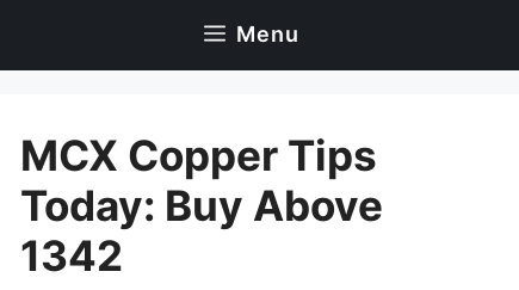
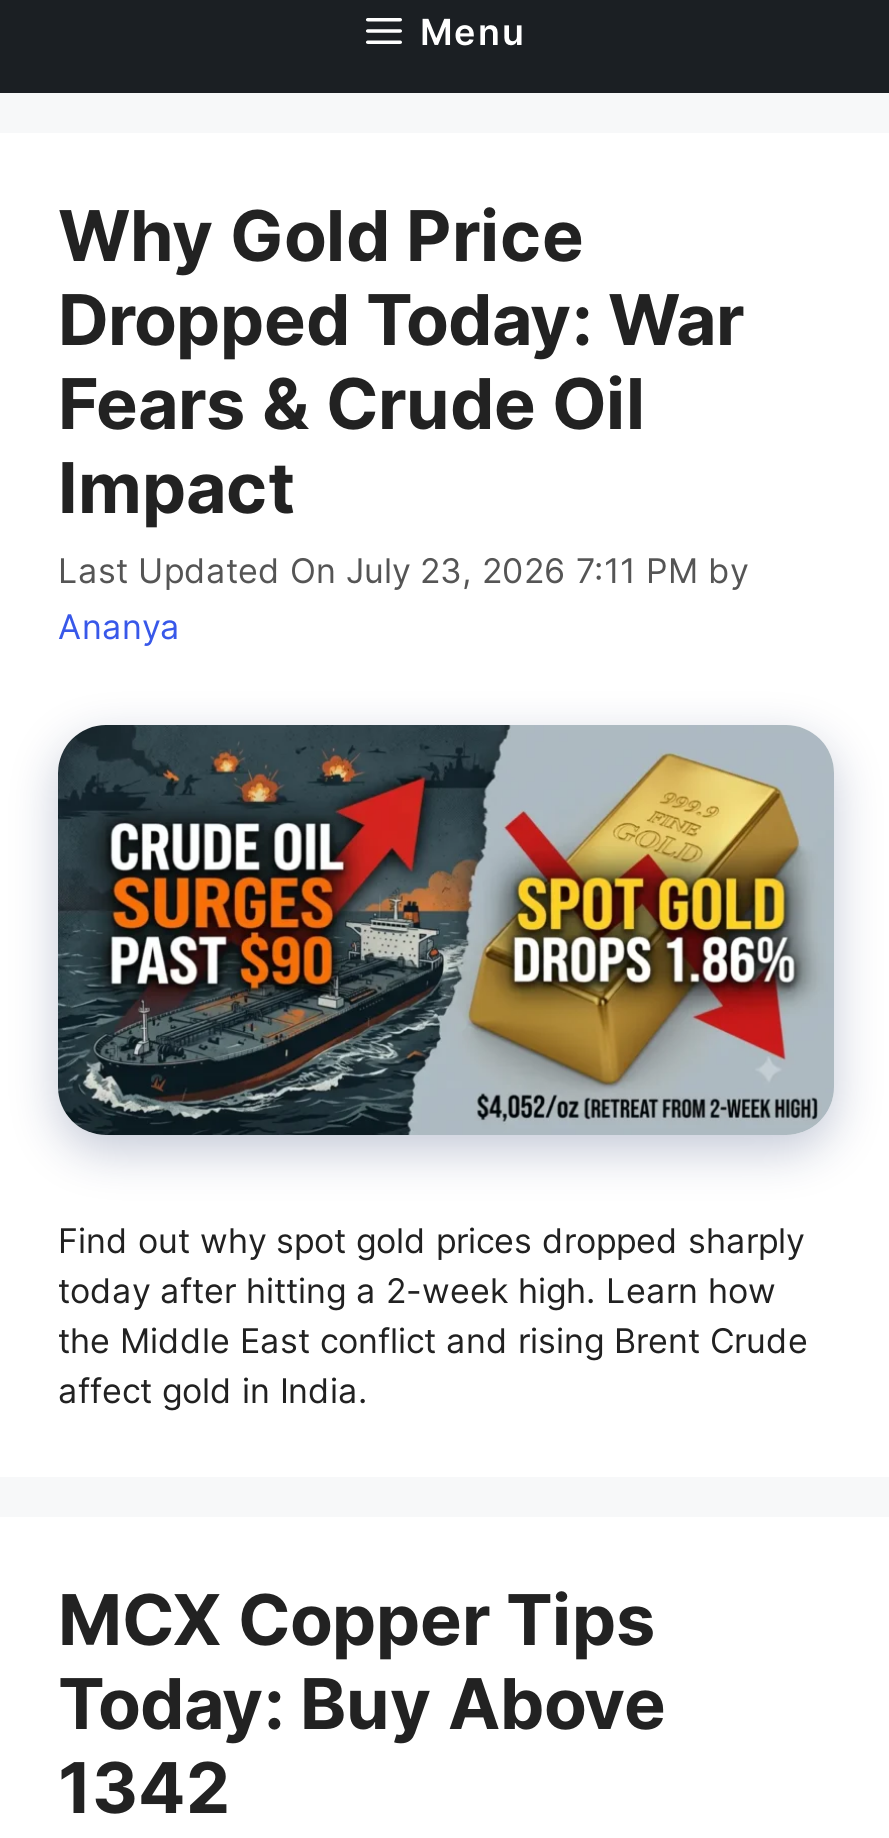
+ [image]
+ Find out why spot gold prices dropped sharply
+ today after hitting a 2-week high. Learn how
+ the Middle East conflict and rising Brent Crude
+ affect gold in India.

+ Why Gold Price
+ Dropped Today: War
+ Fears & Crude Oil
+ Impact
+ Last Updated On July 23, 2026 7:11 PM by
+ Ananya
